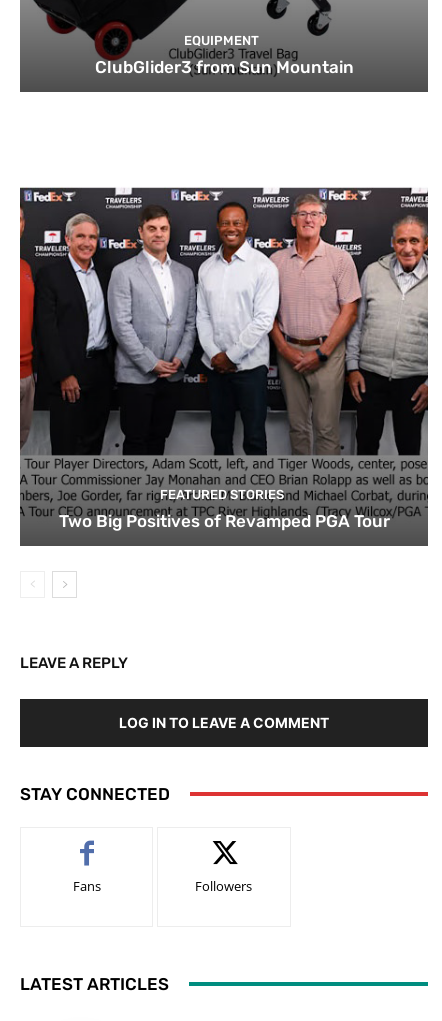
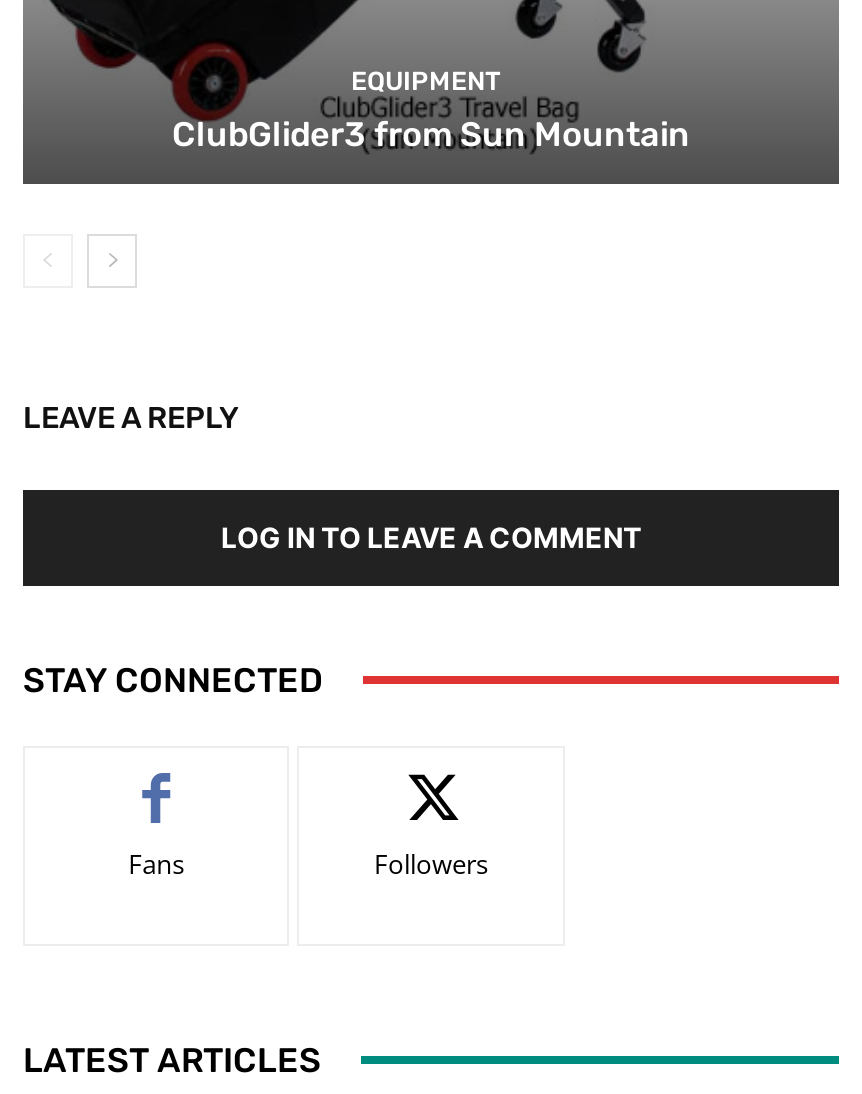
- [image]
- FEATURED STORIES
- Two Big Positives of Revamped PGA Tour
